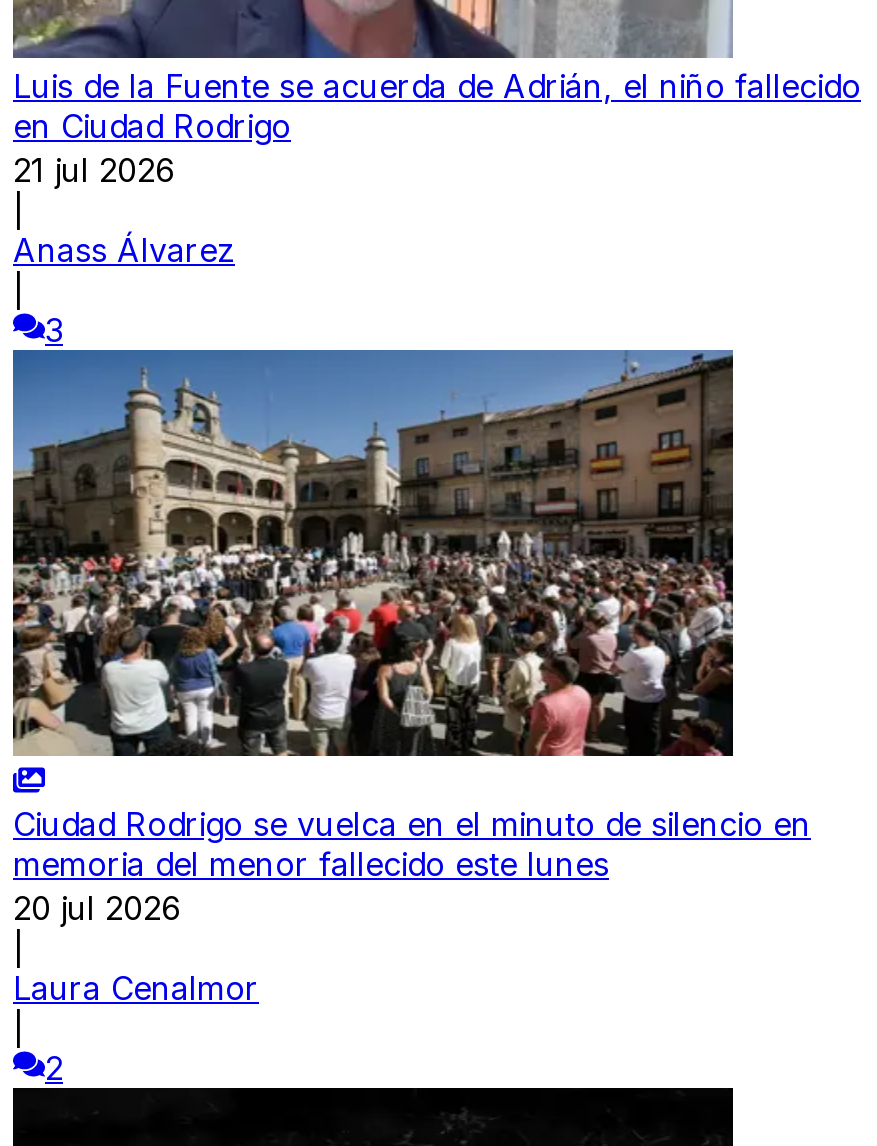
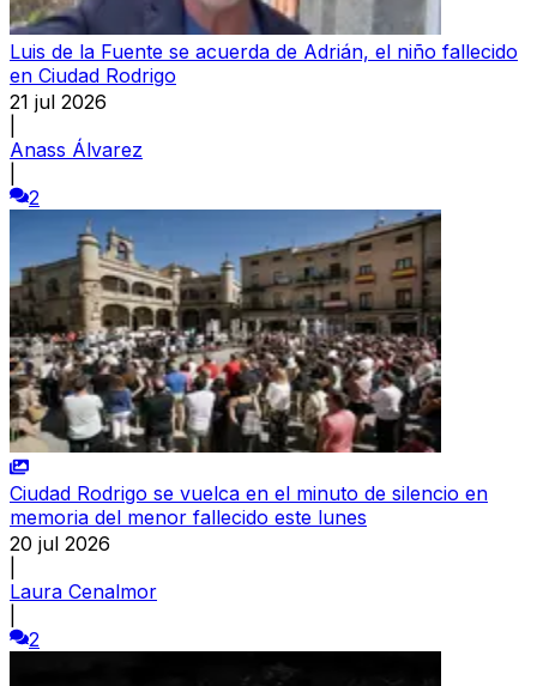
- 3
+ 2
